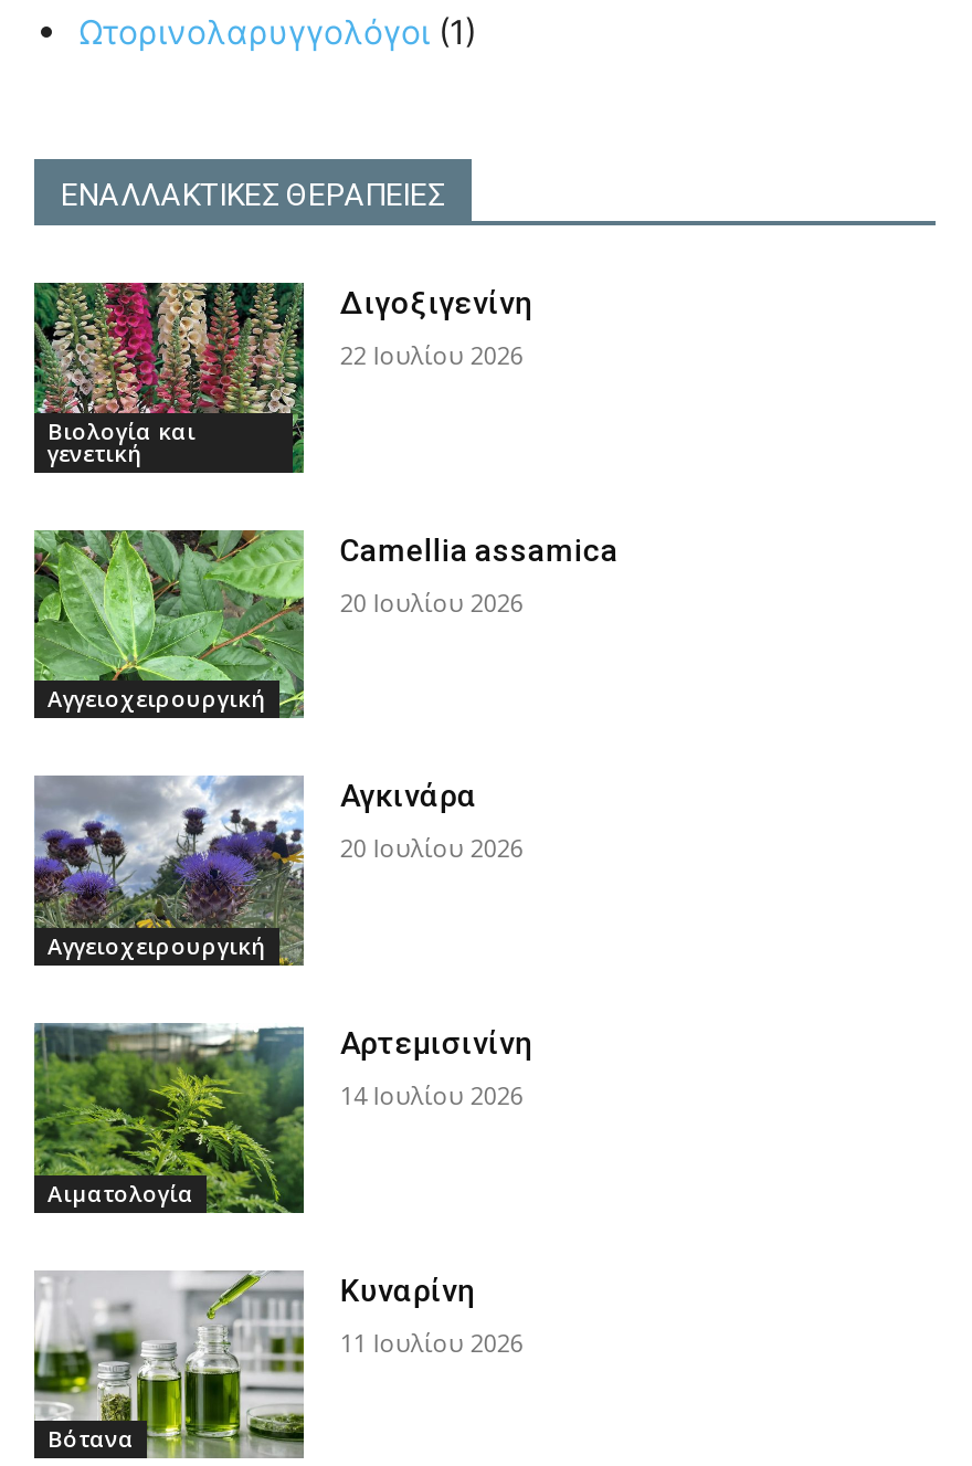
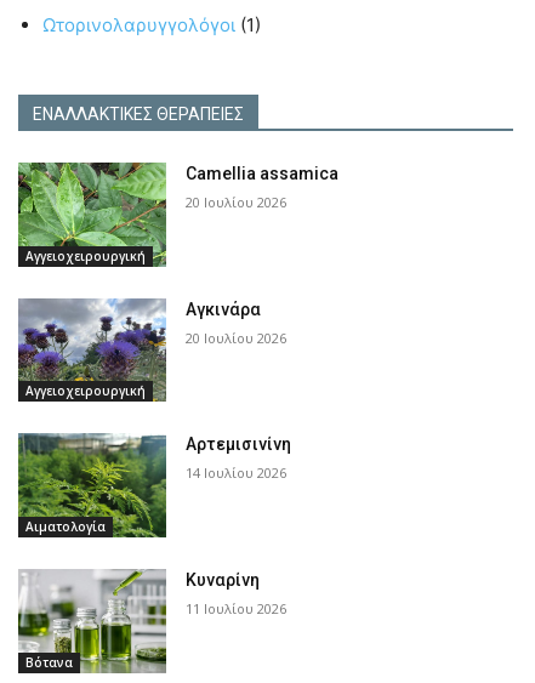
- [image]
- Βιολογία και
- γενετική

- Διγοξιγενίνη
- 22 Ιουλίου 2026
